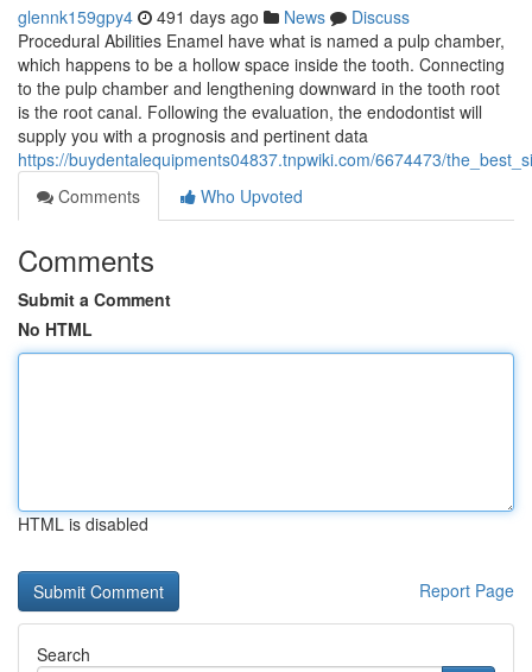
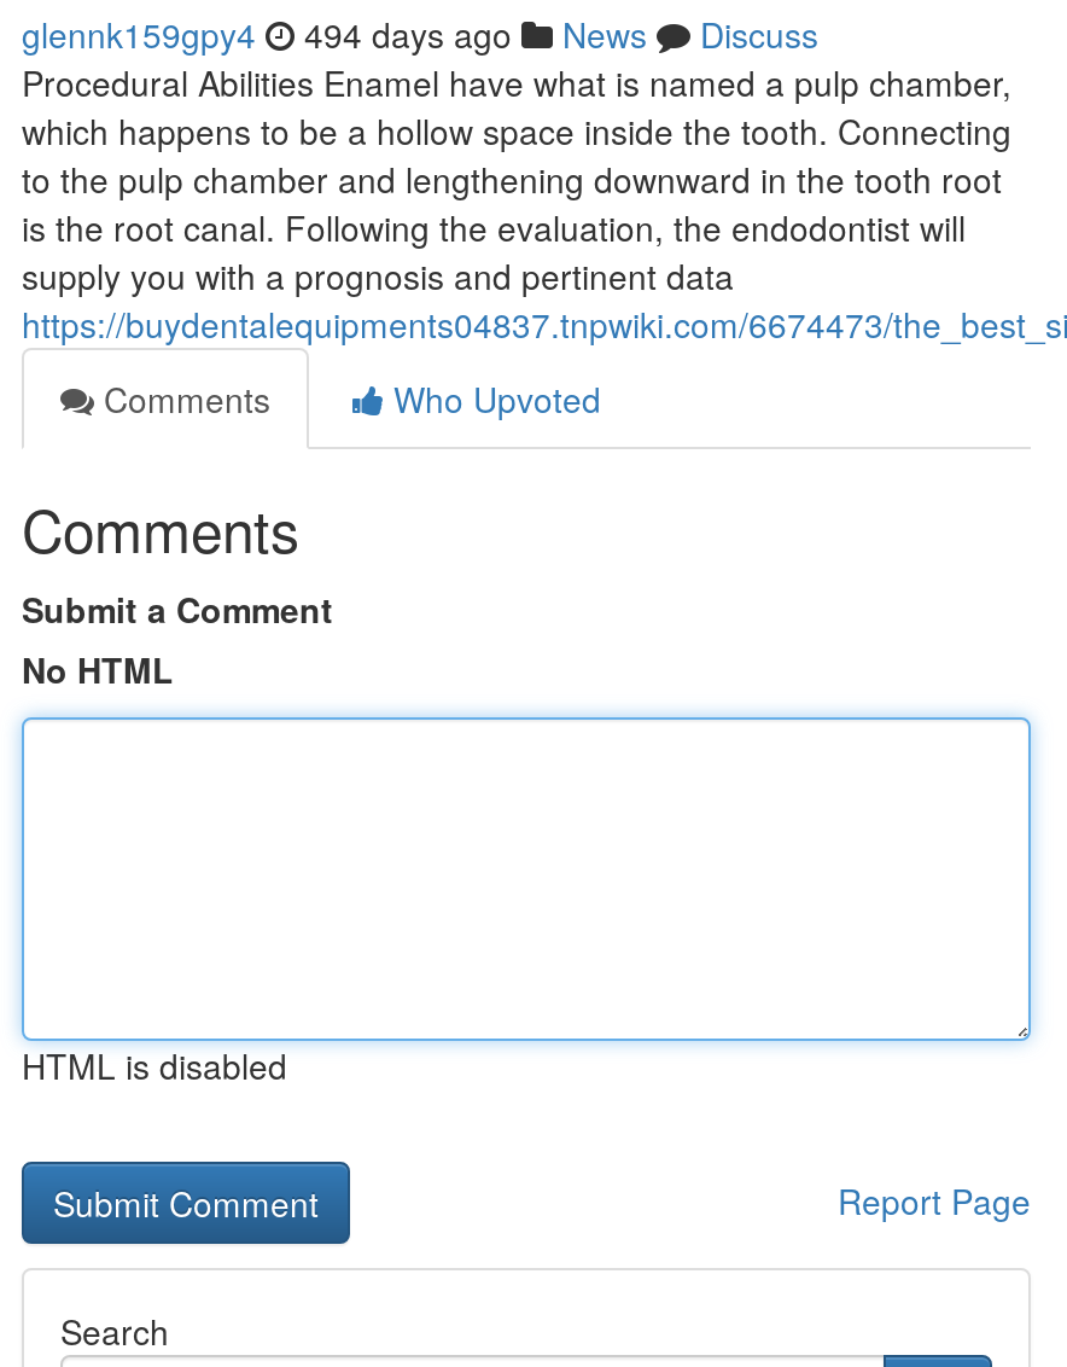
- glennk159gpy4 491 days ago News Discuss
+ glennk159gpy4 494 days ago News Discuss
